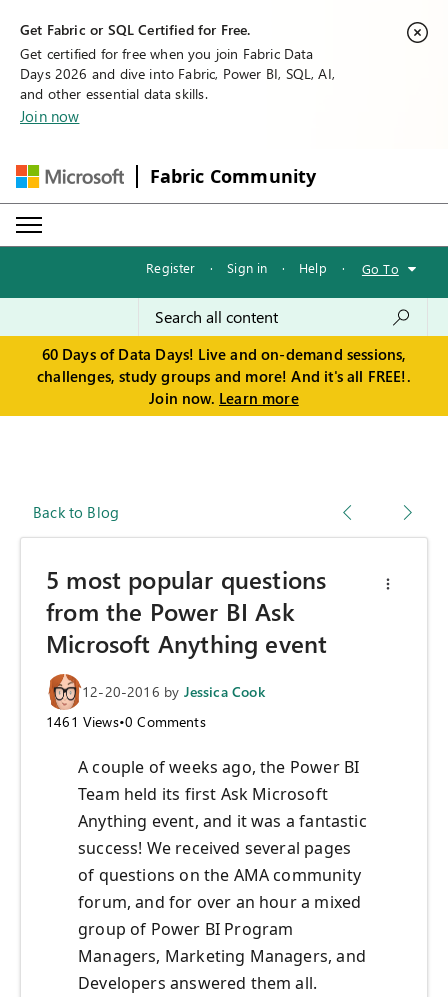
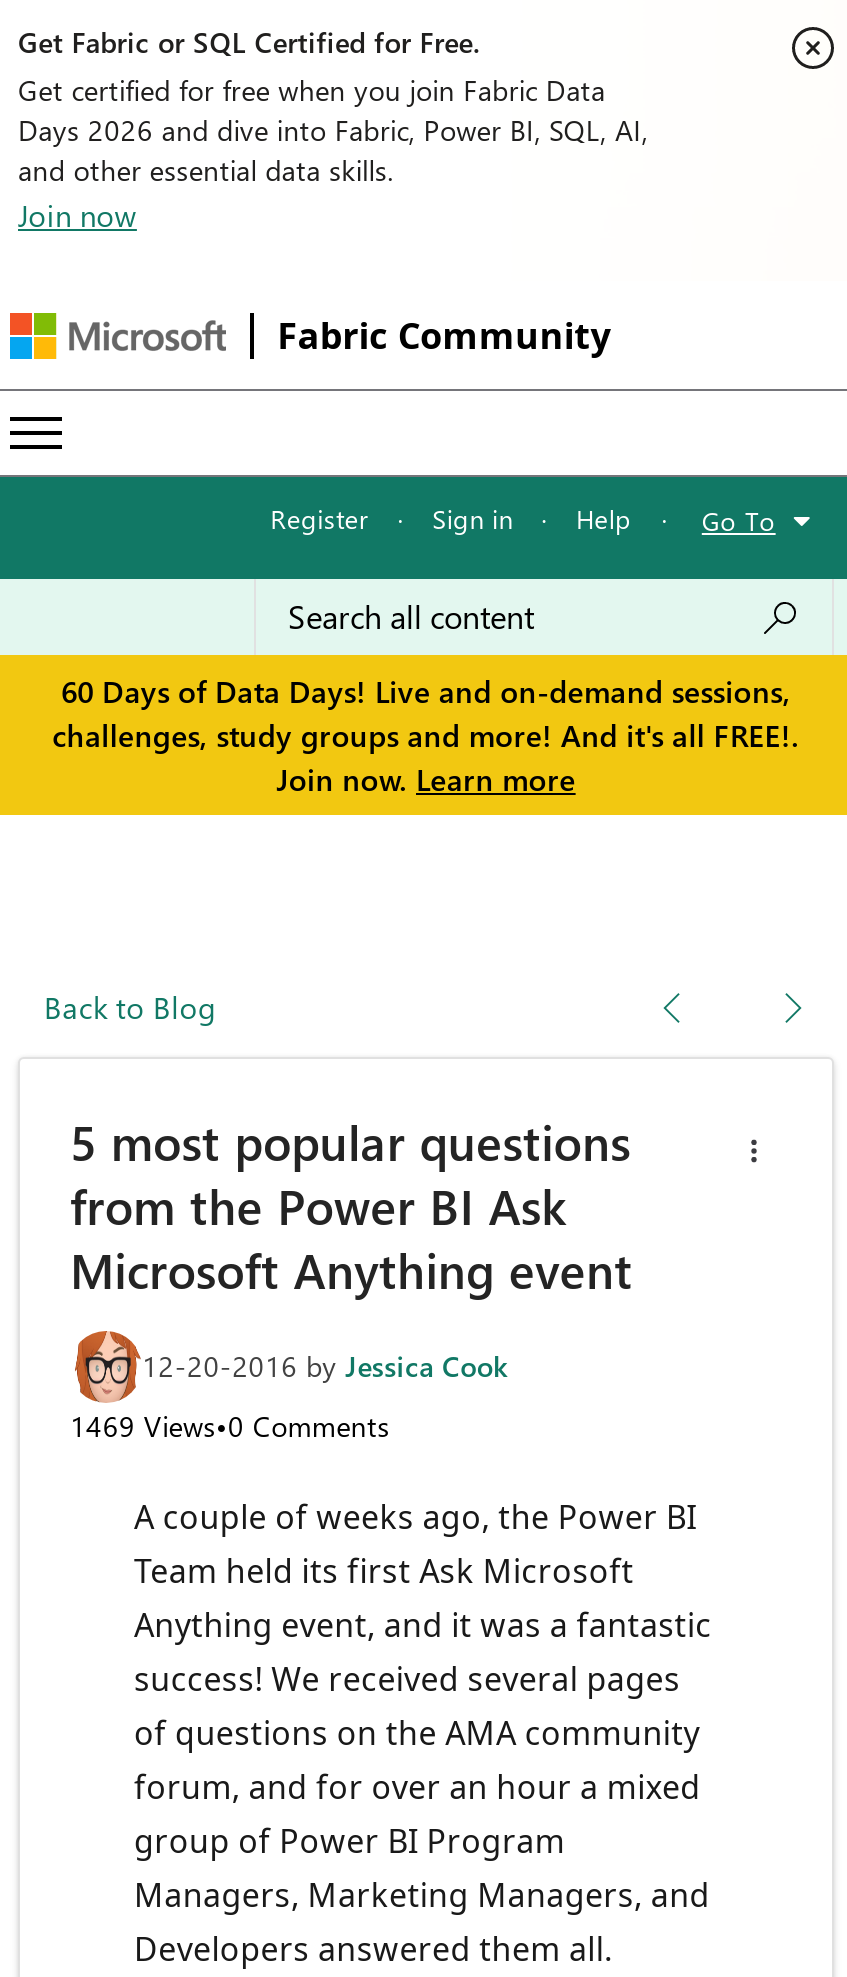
- 1461 Views•0 Comments
+ 1469 Views•0 Comments
